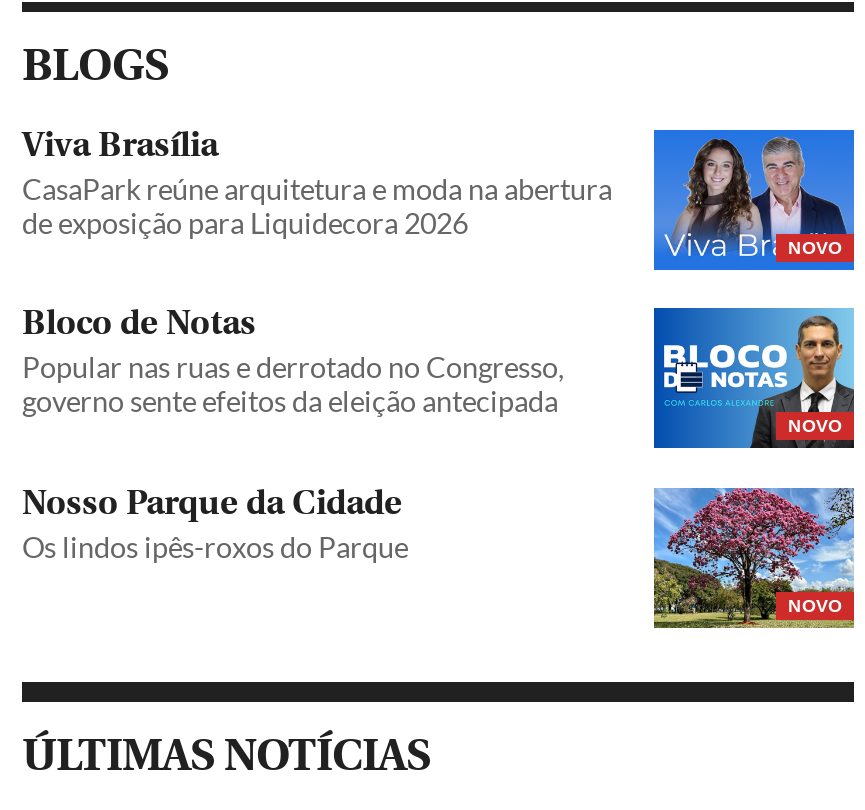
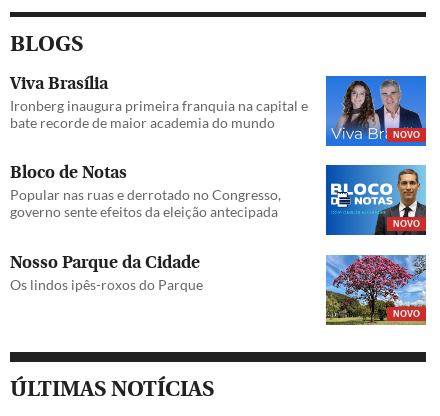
- CasaPark reúne arquitetura e moda na abertura
- de exposição para Liquidecora 2026
+ Ironberg inaugura primeira franquia na capital e
+ bate recorde de maior academia do mundo
